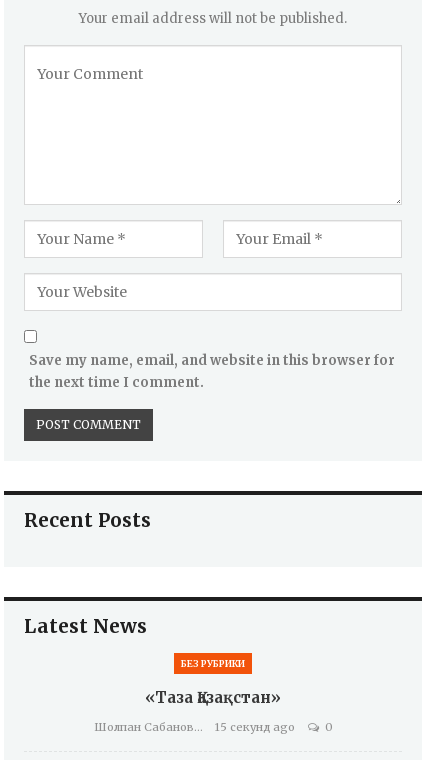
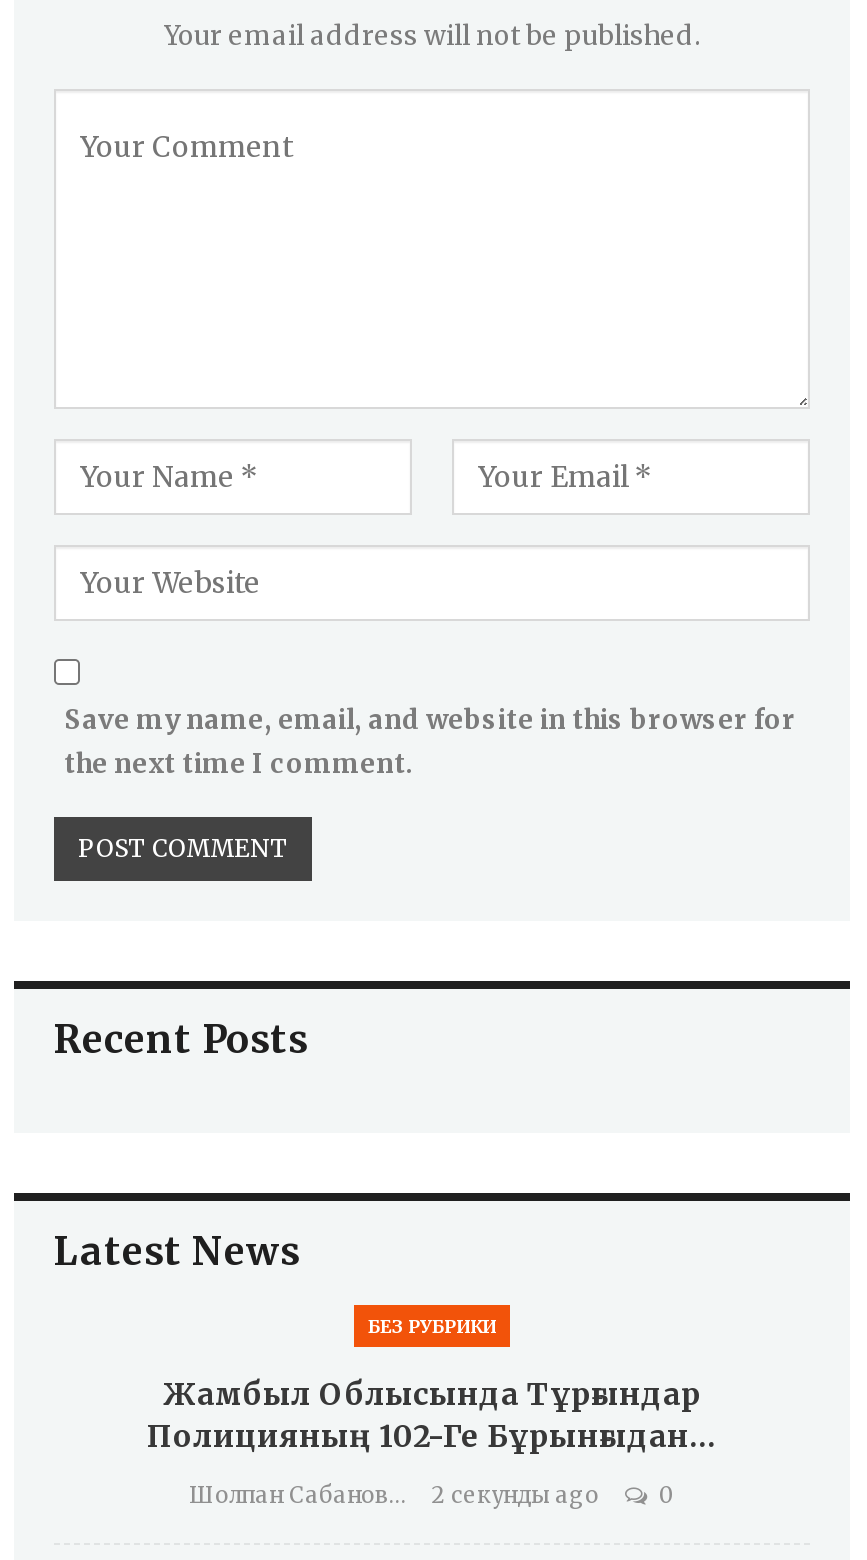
- «Таза Қазақстан»
+ Жамбыл Облысында Тұрғындар
+ Полицияның 102-Ге Бұрынғыдан…

- 15 секунд ago
+ 2 секунды ago
